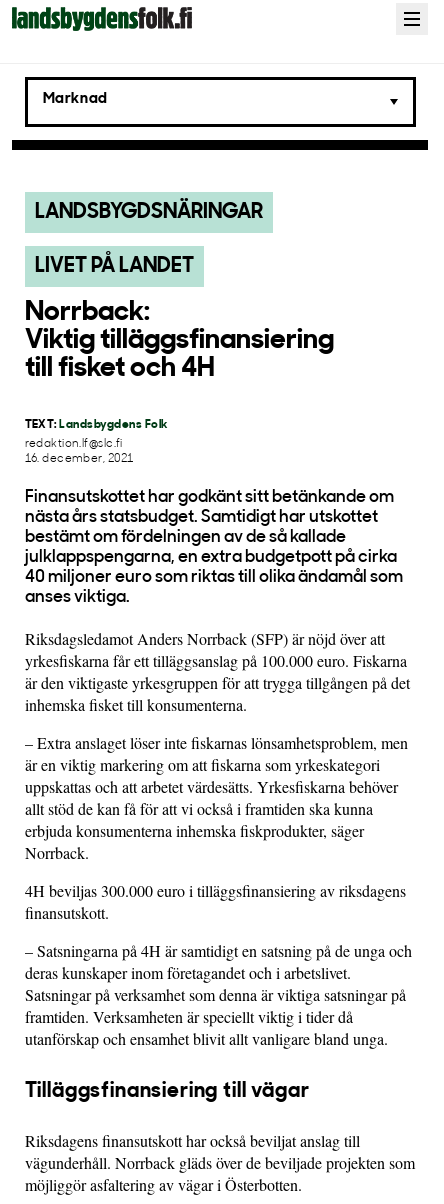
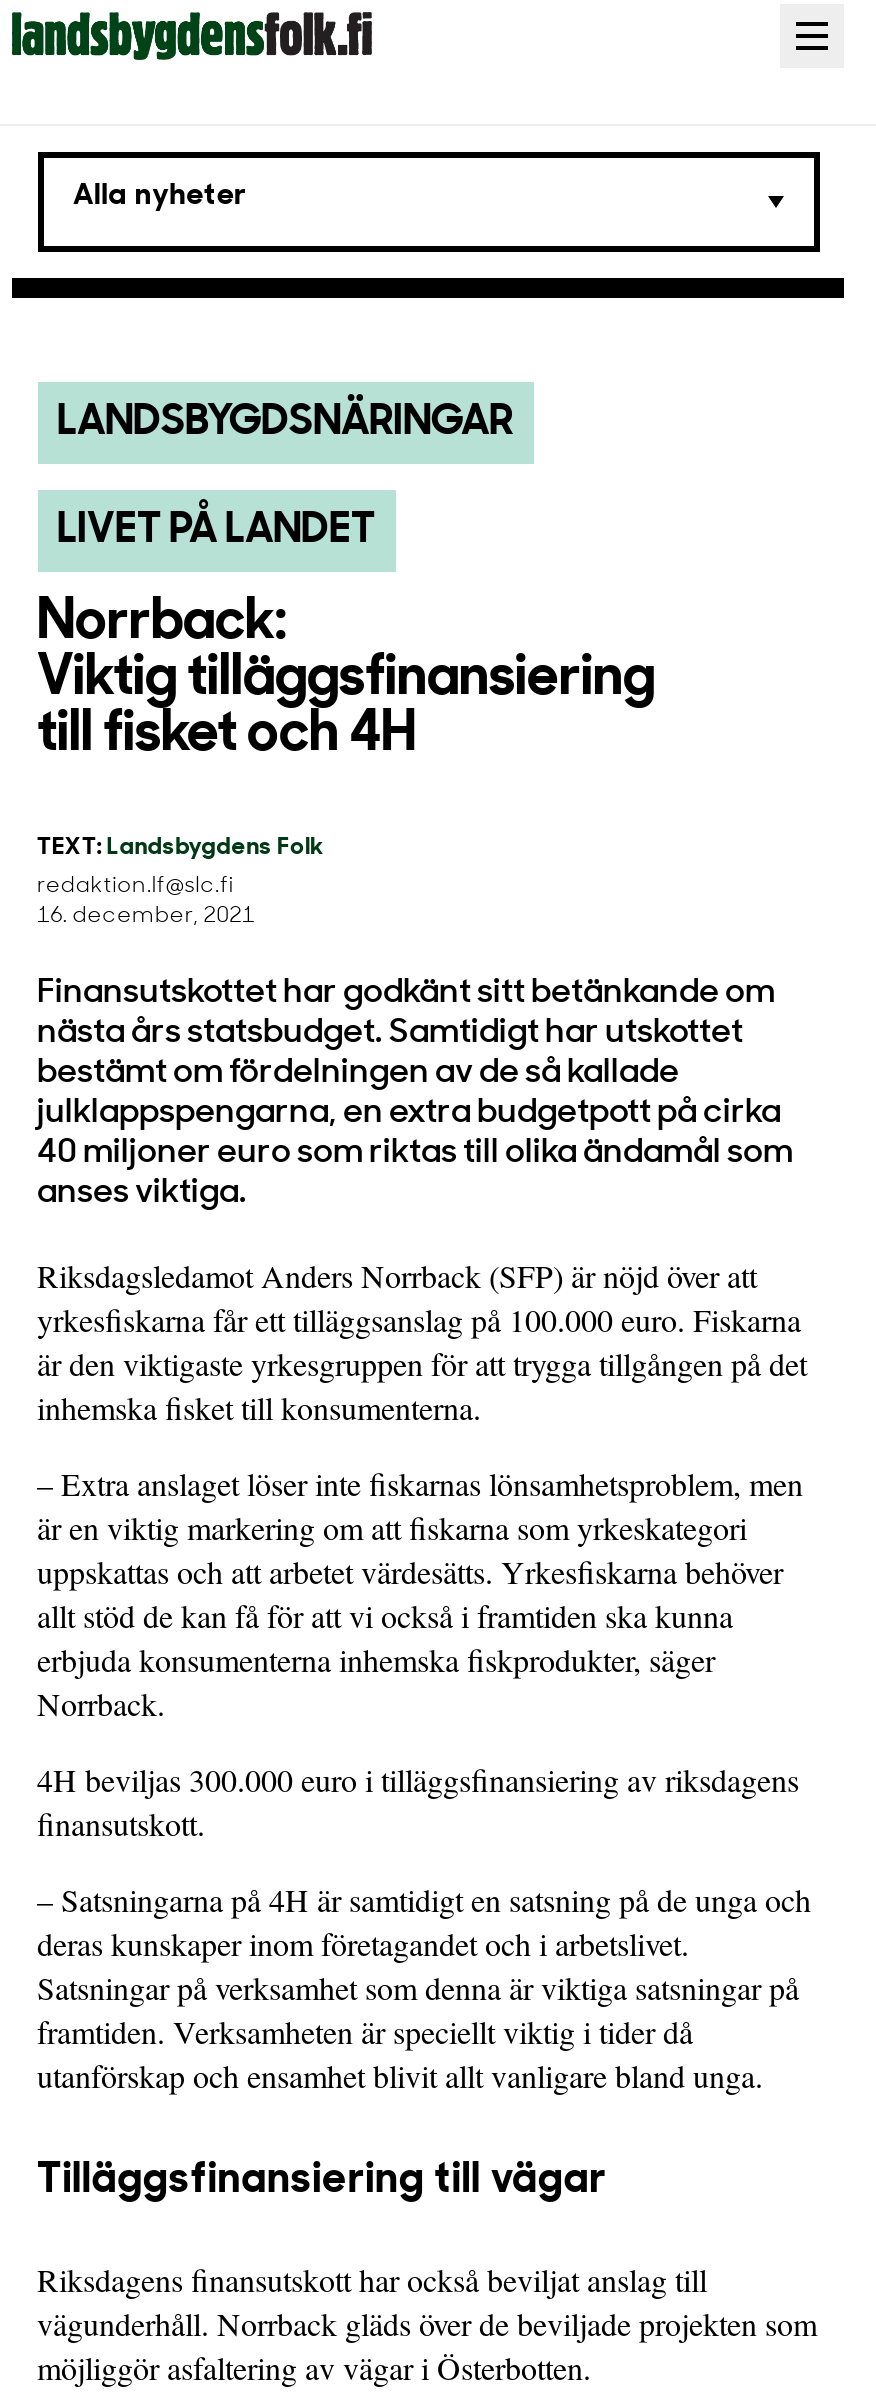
- Marknad
+ Alla nyheter
